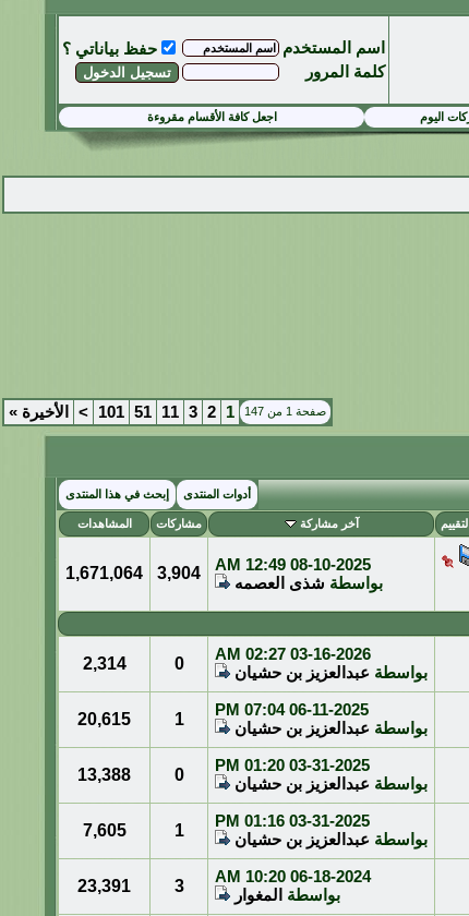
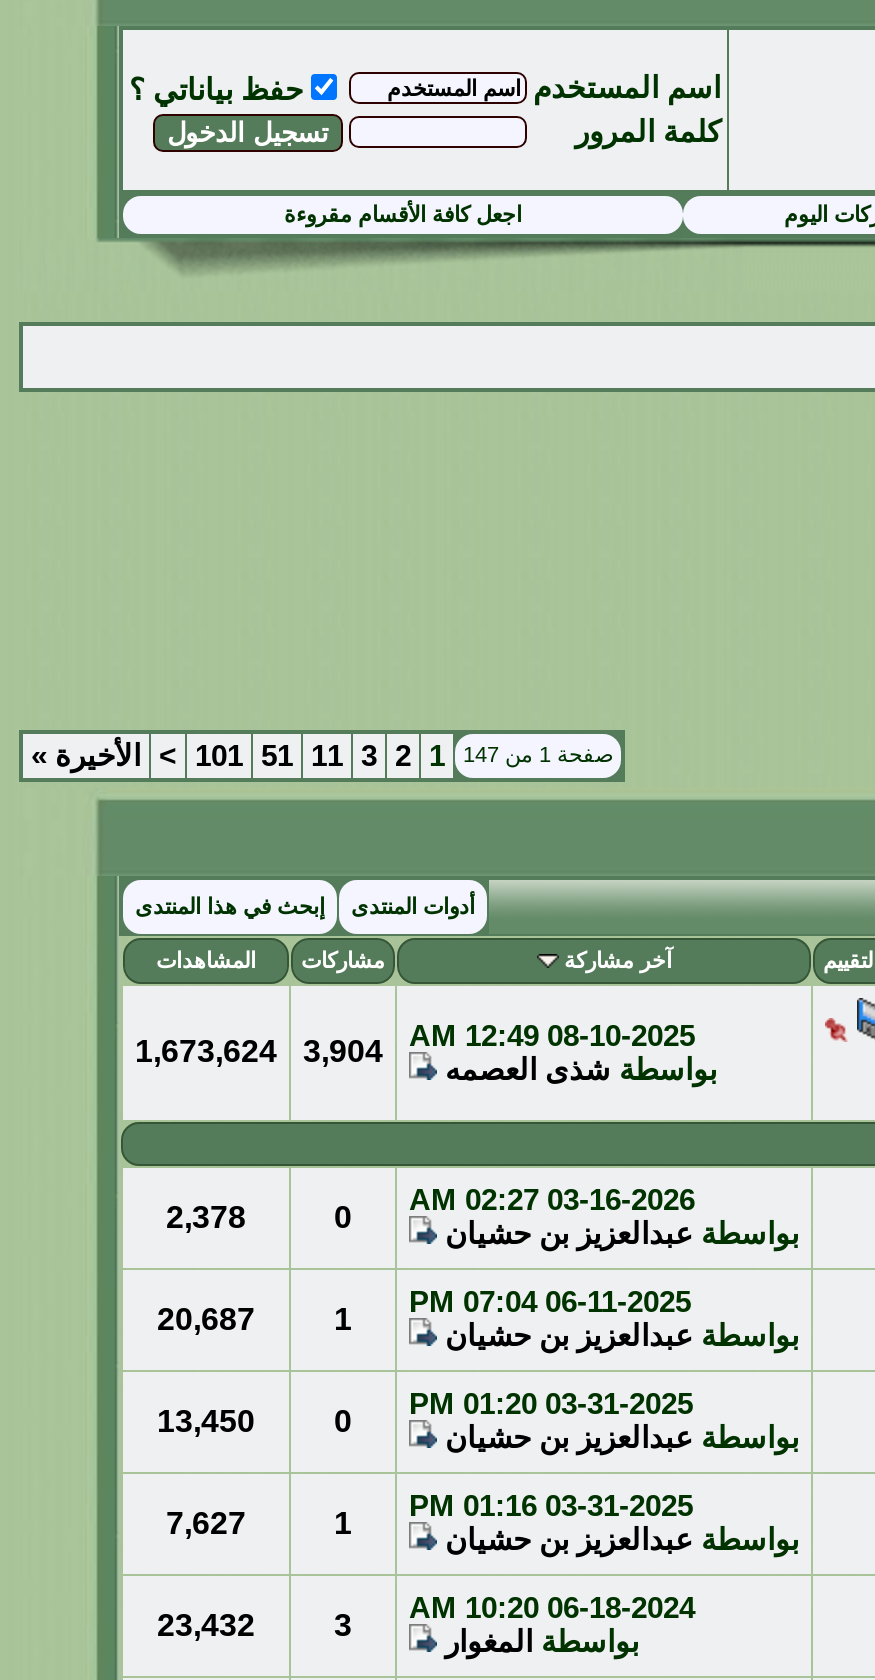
- 1,671,064 3,904
+ 1,673,624 3,904

- 2,314
+ 2,378

- 20,615
+ 20,687

- 13,388
+ 13,450

- 7,605
+ 7,627

- 23,391
+ 23,432
